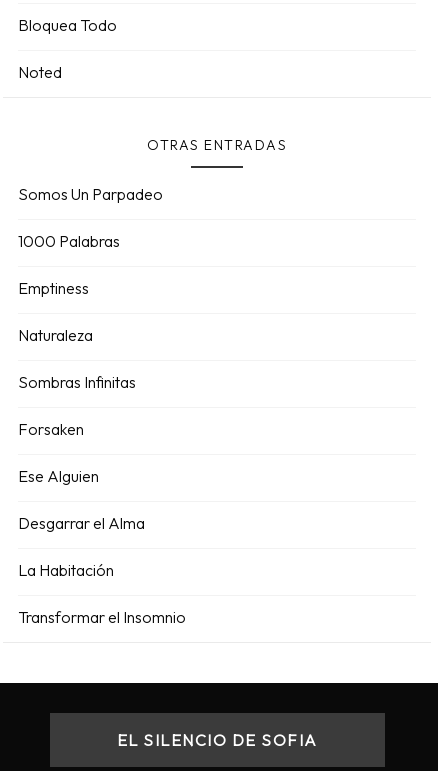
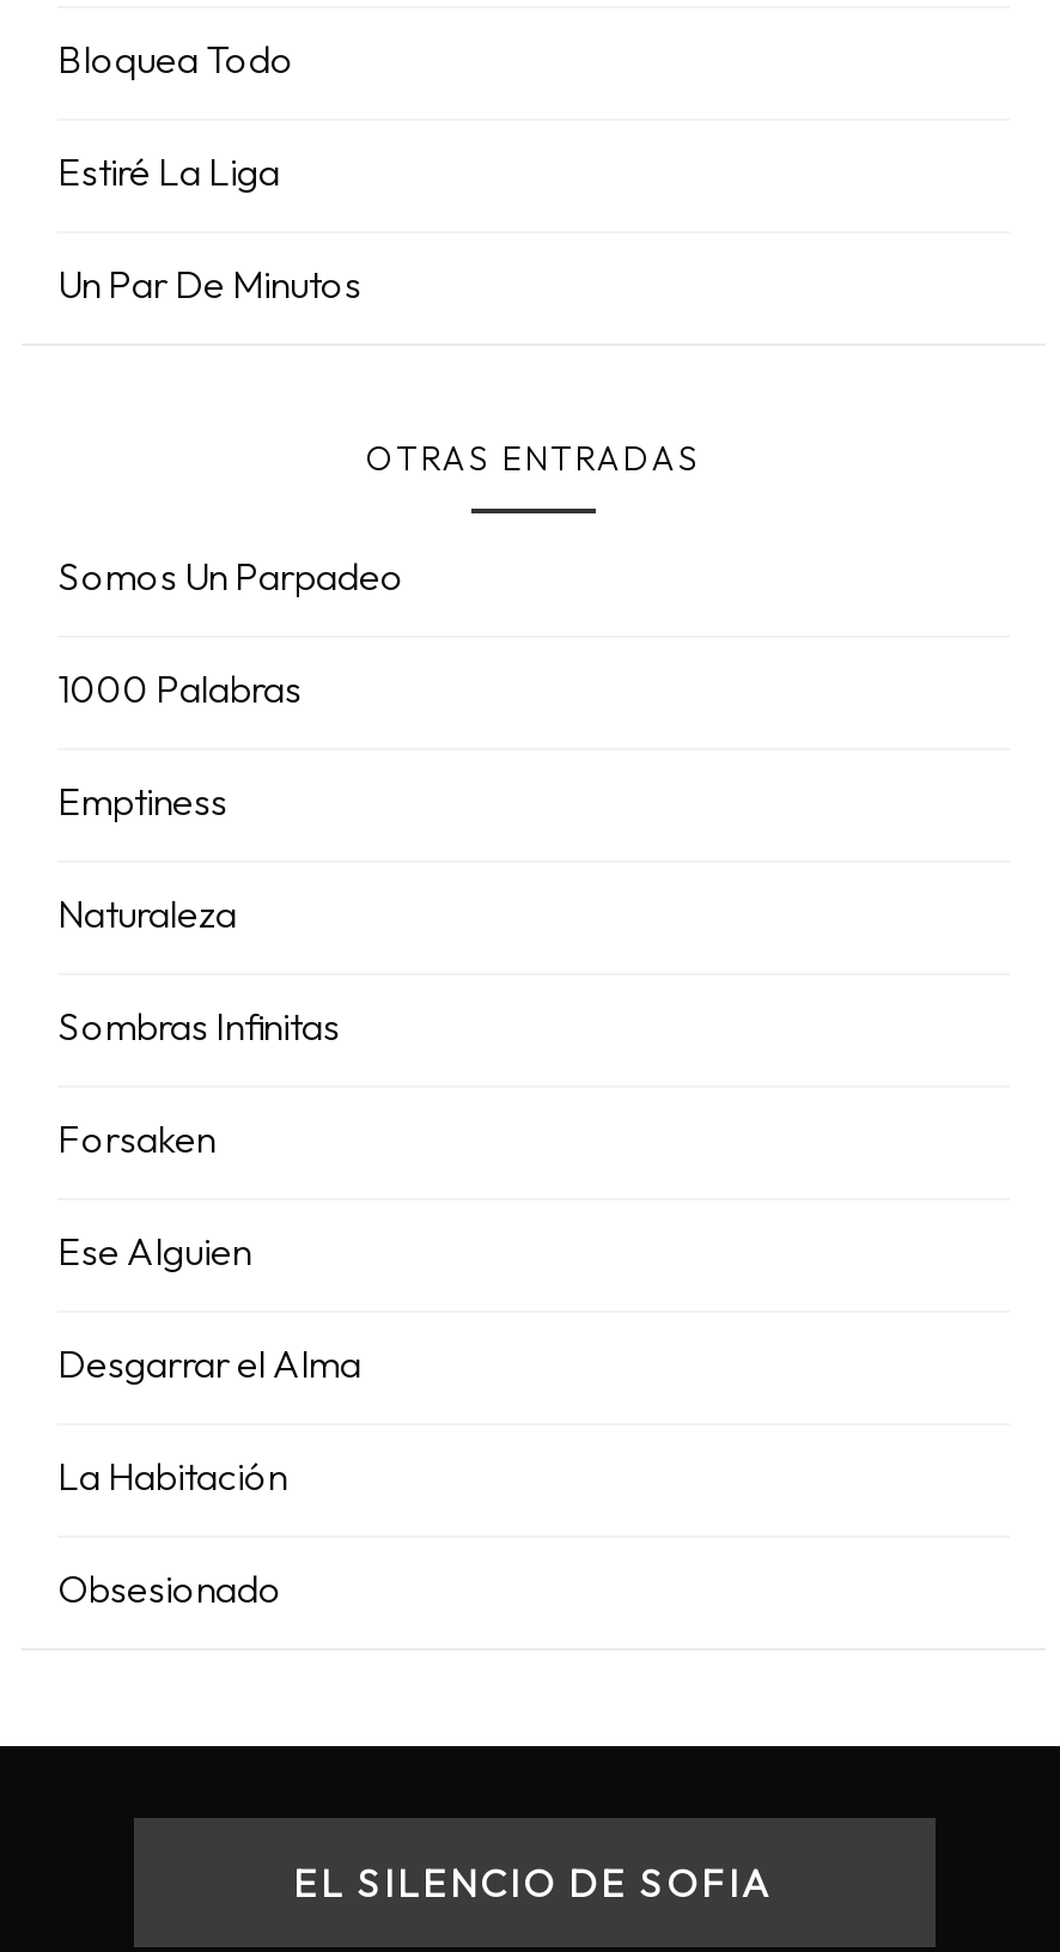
- Noted
+ Estiré La Liga
+ Un Par De Minutos

- Transformar el Insomnio
+ Obsesionado
